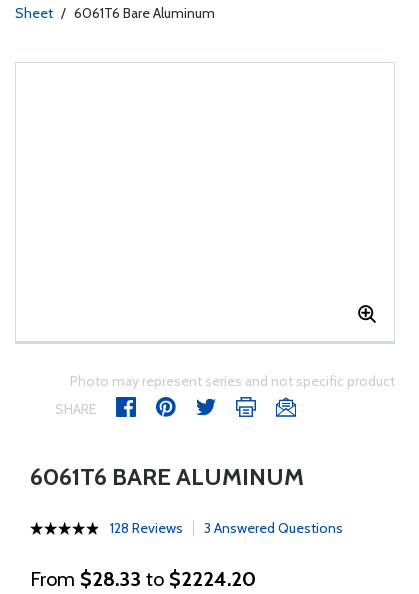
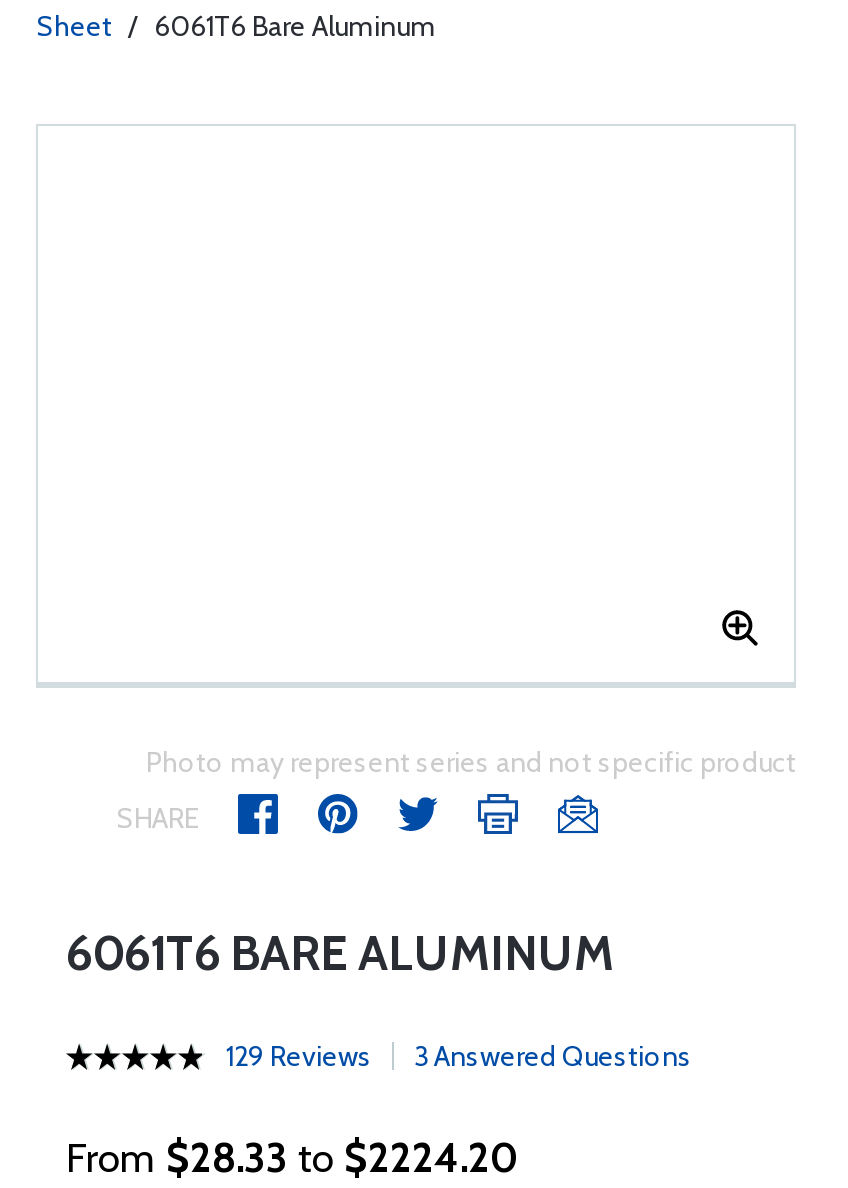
- 128 Reviews 3 Answered Questions
+ 129 Reviews 3 Answered Questions
